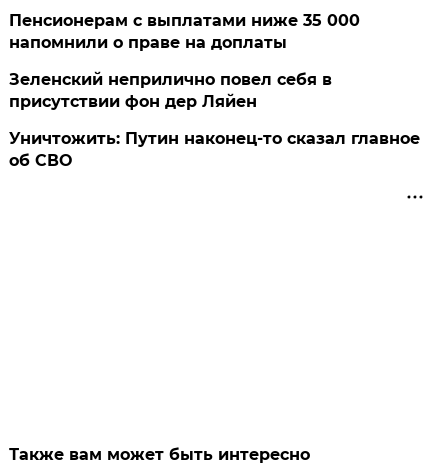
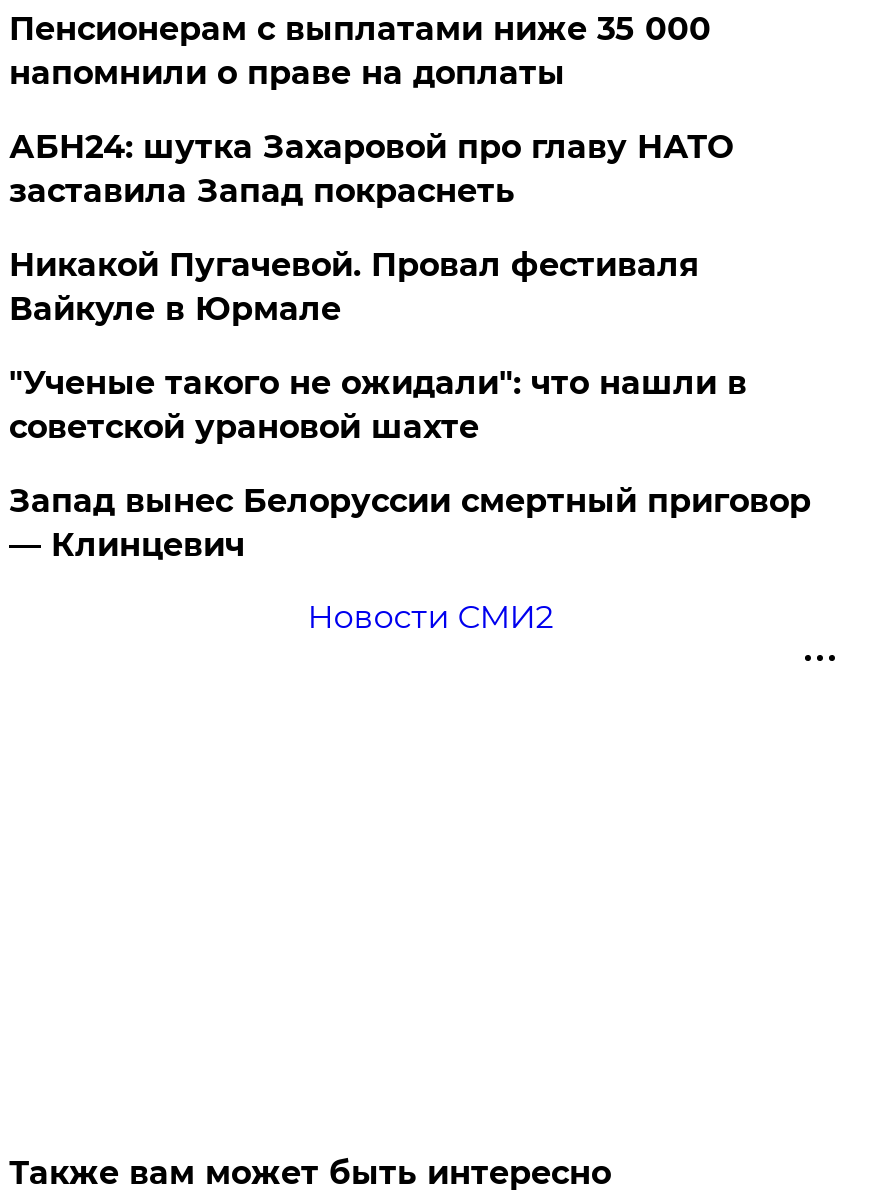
- Зеленский неприлично повел cебя в
- присутствии фон дер Ляйен
- Уничтожить: Путин наконец-то сказал главное
- об СВО
+ АБН24: шутка Захаровой про главу НАТО
+ заставила Запад покраснеть
+ Никакой Пугачевой. Провал фестиваля
+ Вайкуле в Юрмале
+ "Ученые такого не ожидали": что нашли в
+ советской урановой шахте
+ Запад вынес Белоруссии смертный приговор
+ — Клинцевич
+ Новости СМИ2
